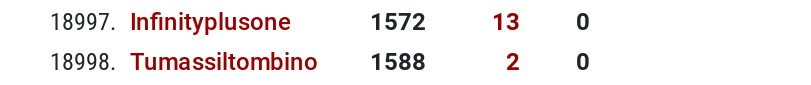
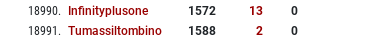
- 18997. Infinityplusone
+ 18990. Infinityplusone

- 18998. Tumassiltombino
+ 18991. Tumassiltombino
